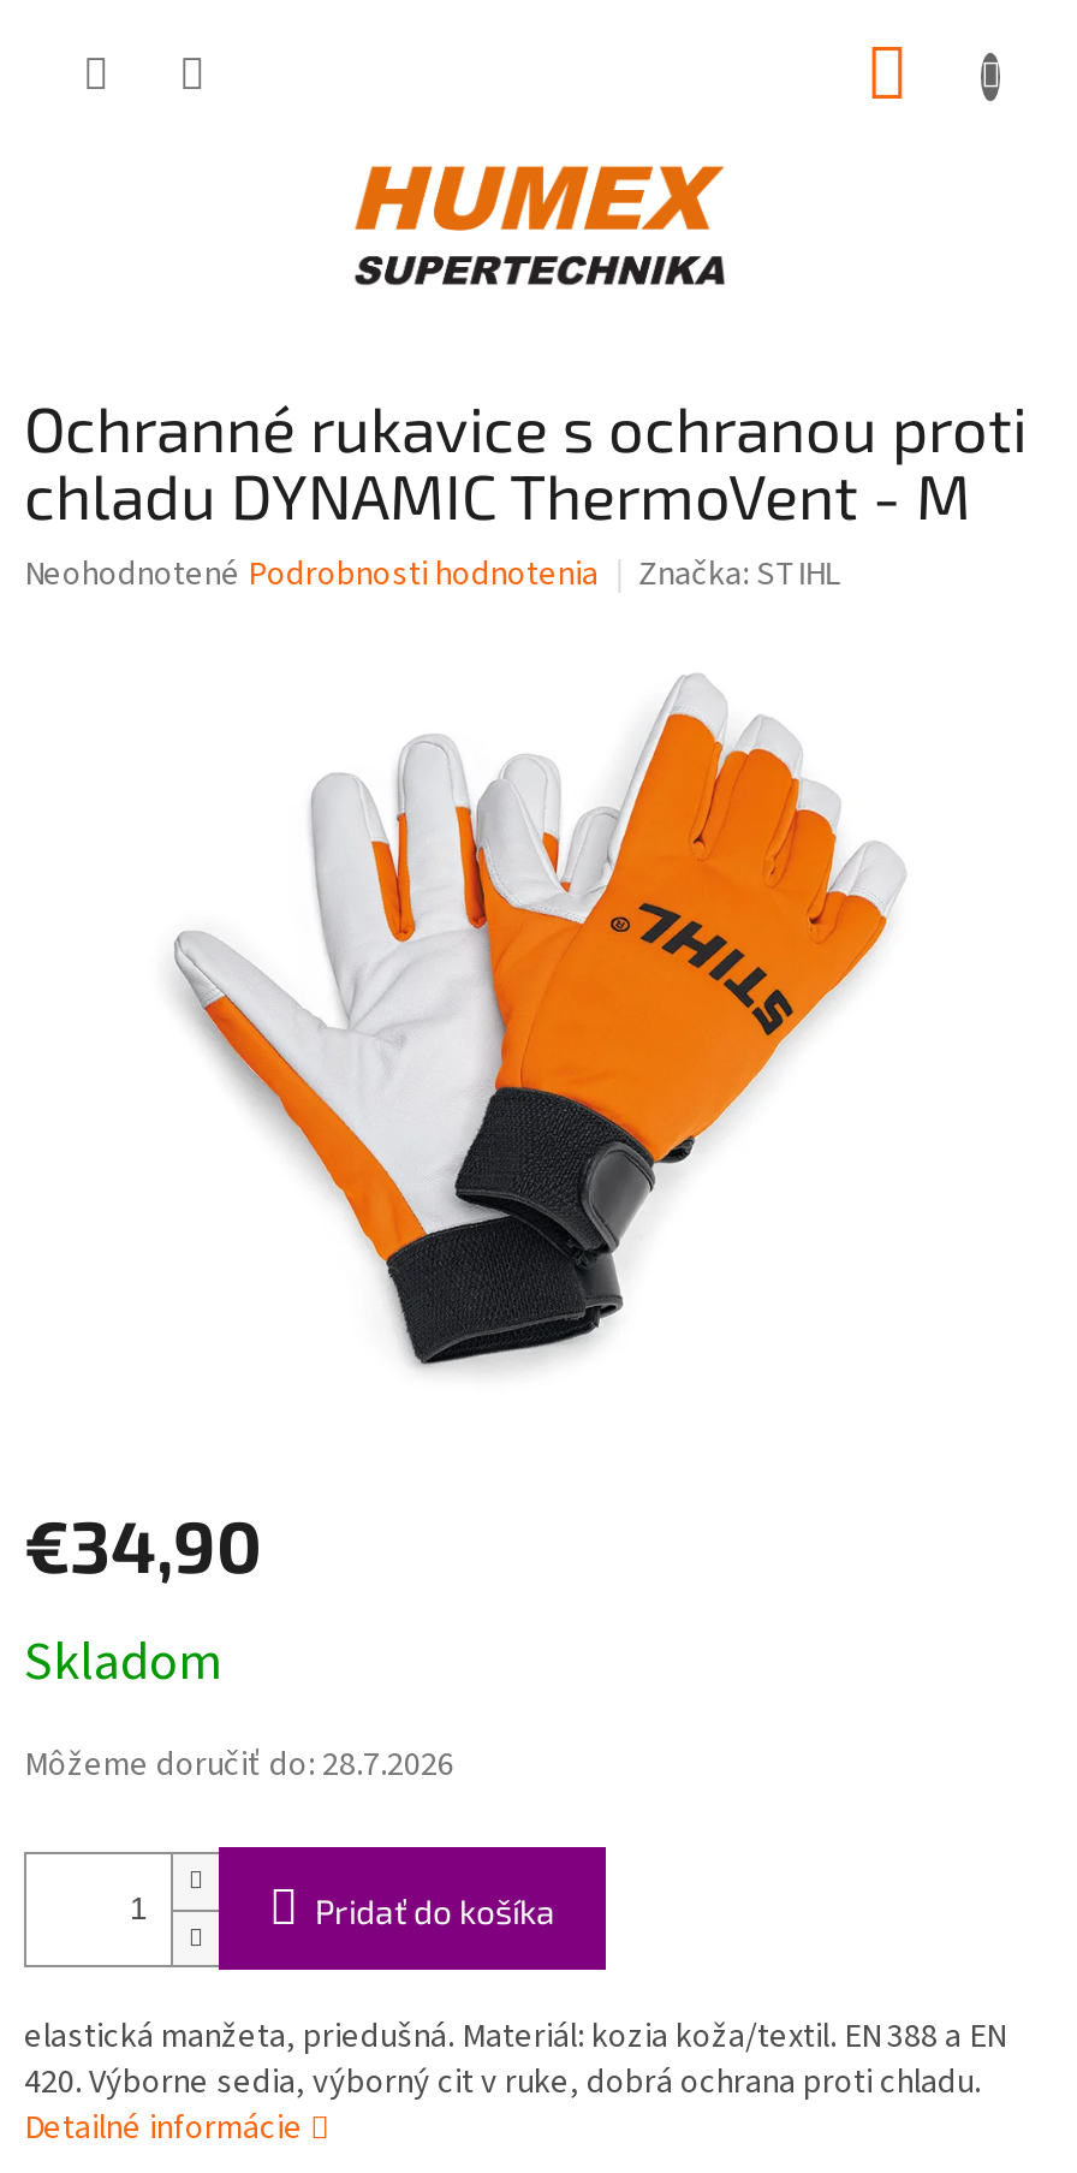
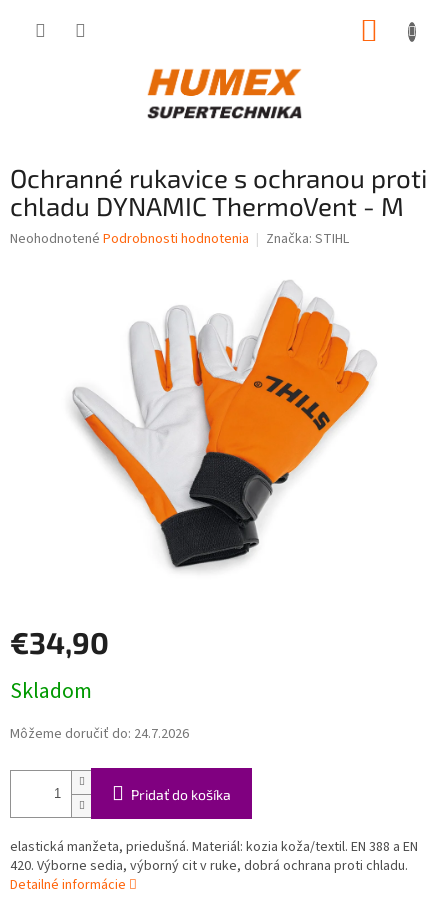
- Môžeme doručiť do: 28.7.2026
+ Môžeme doručiť do: 24.7.2026
